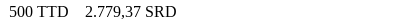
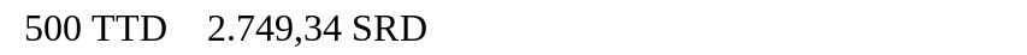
- 500 TTD 2.779,37 SRD
+ 500 TTD 2.749,34 SRD
